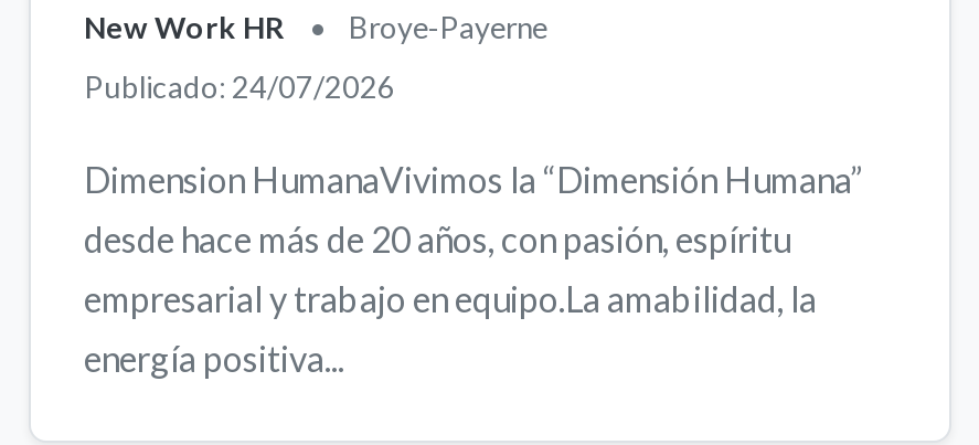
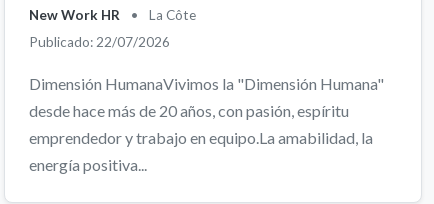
- Broye-Payerne
+ La Côte

- Publicado: 24/07/2026
+ Publicado: 22/07/2026

- Dimension HumanaVivimos la “Dimensión Humana”
+ Dimensión HumanaVivimos la "Dimensión Humana"

- empresarial y trabajo en equipo.La amabilidad, la
+ emprendedor y trabajo en equipo.La amabilidad, la
